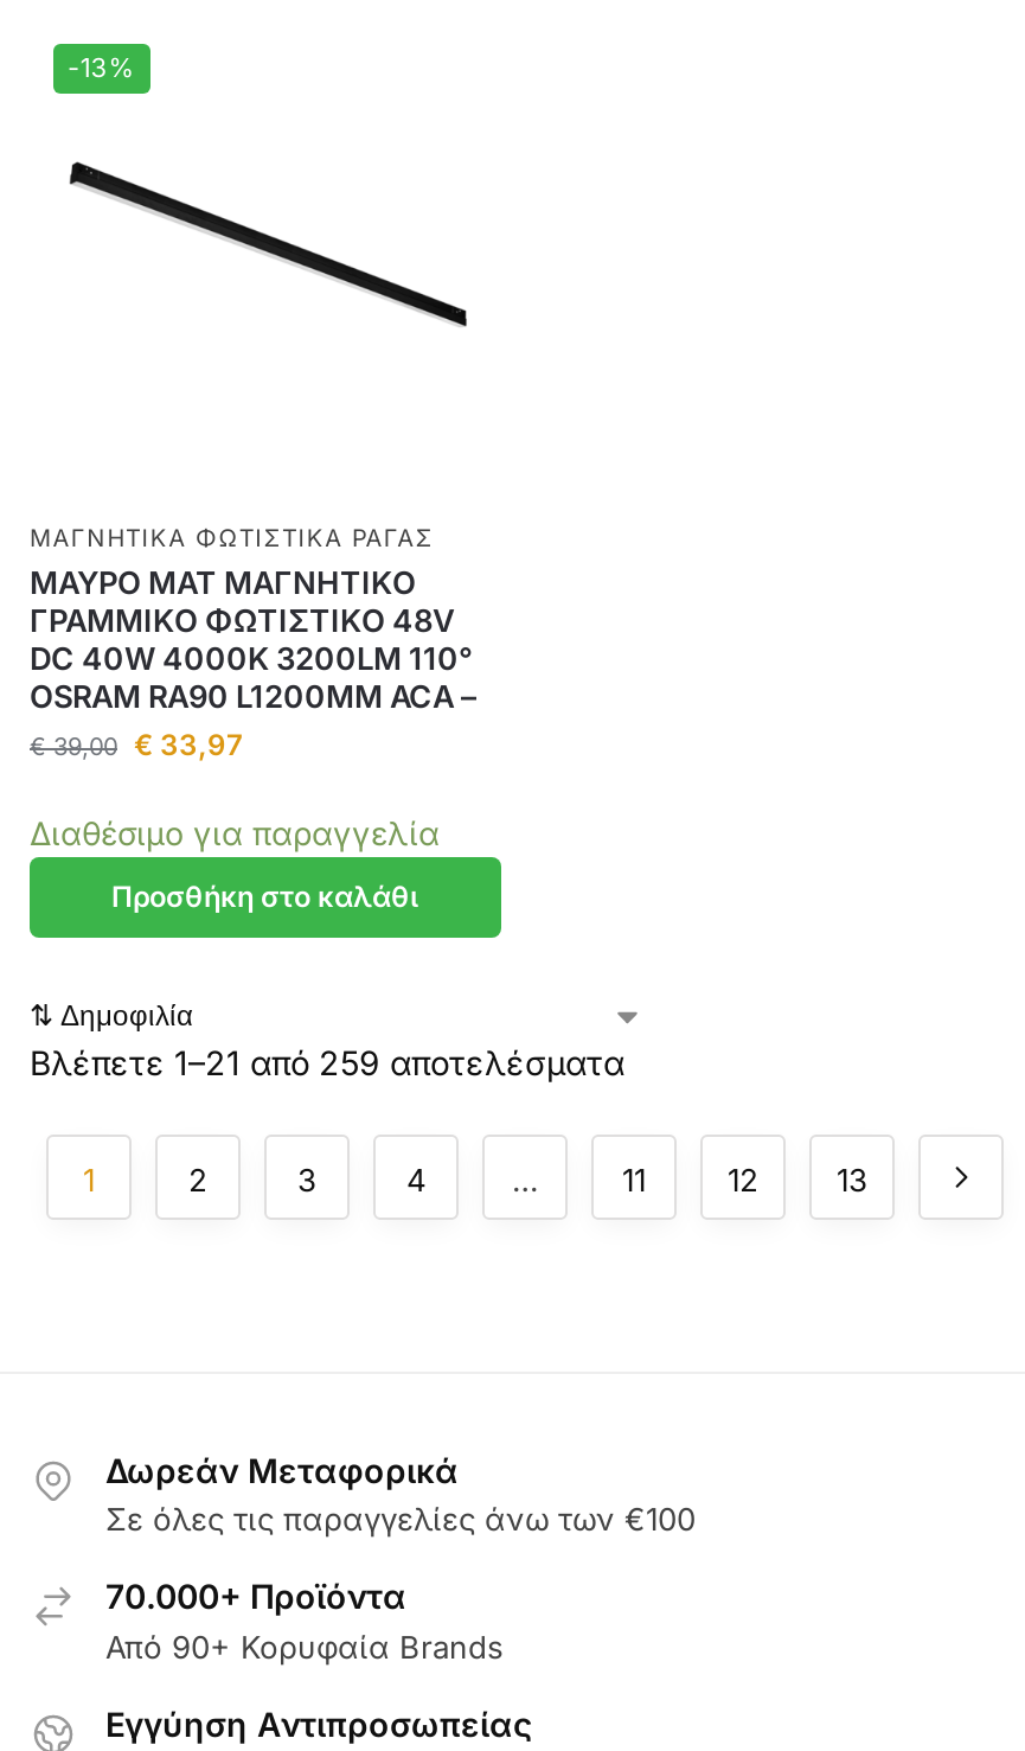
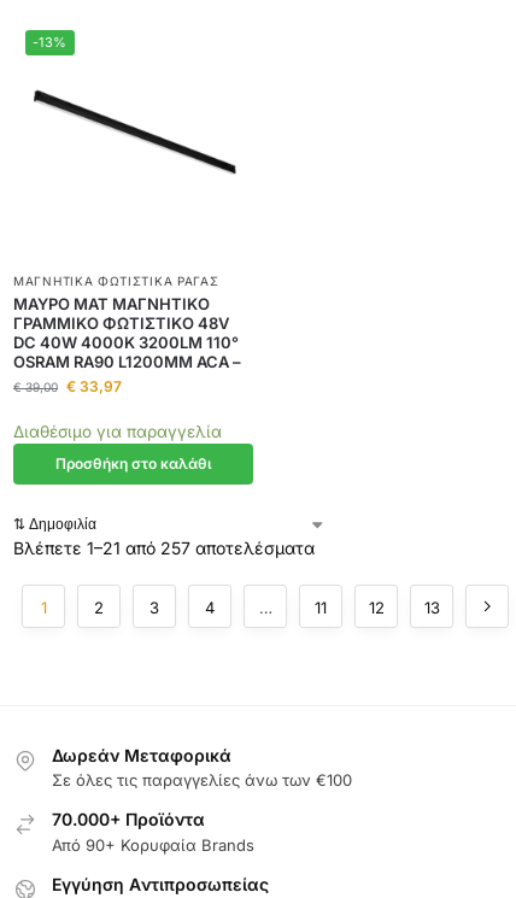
- Βλέπετε 1–21 από 259 αποτελέσματα
+ Βλέπετε 1–21 από 257 αποτελέσματα
